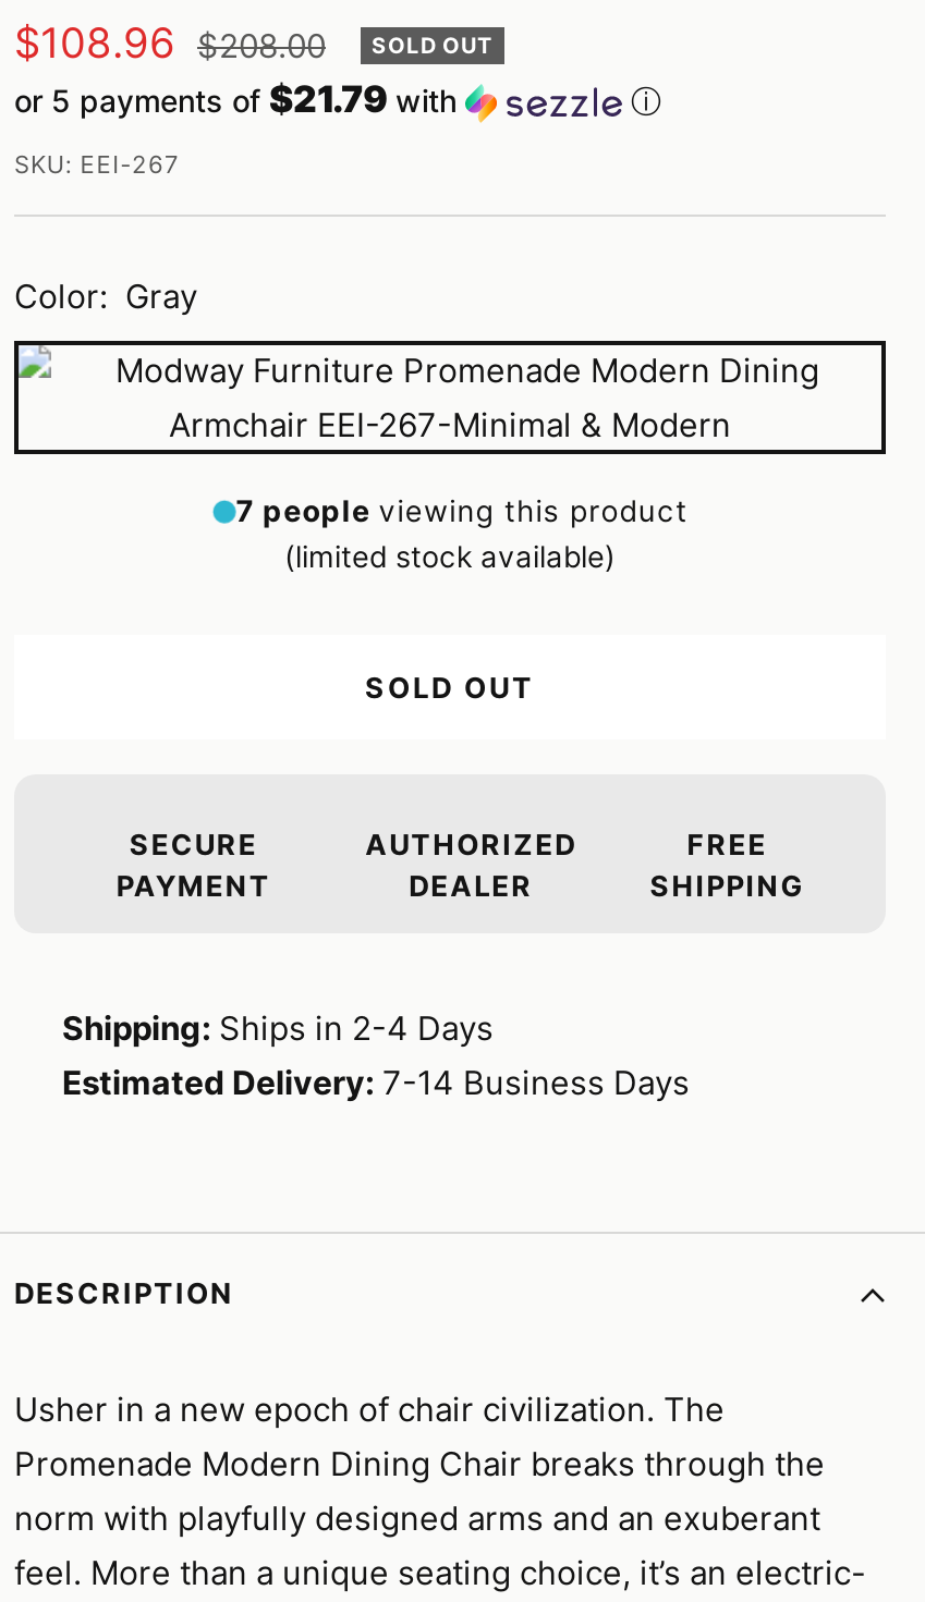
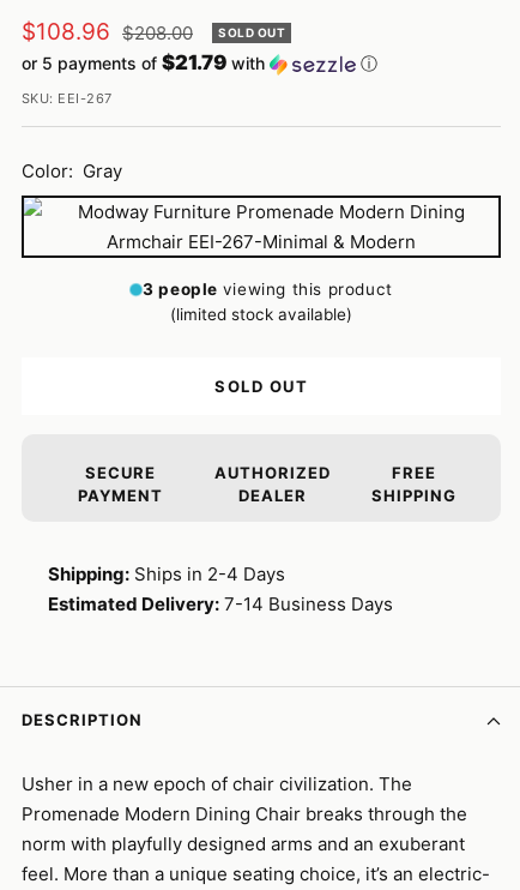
- 7 people viewing this product
+ 3 people viewing this product
